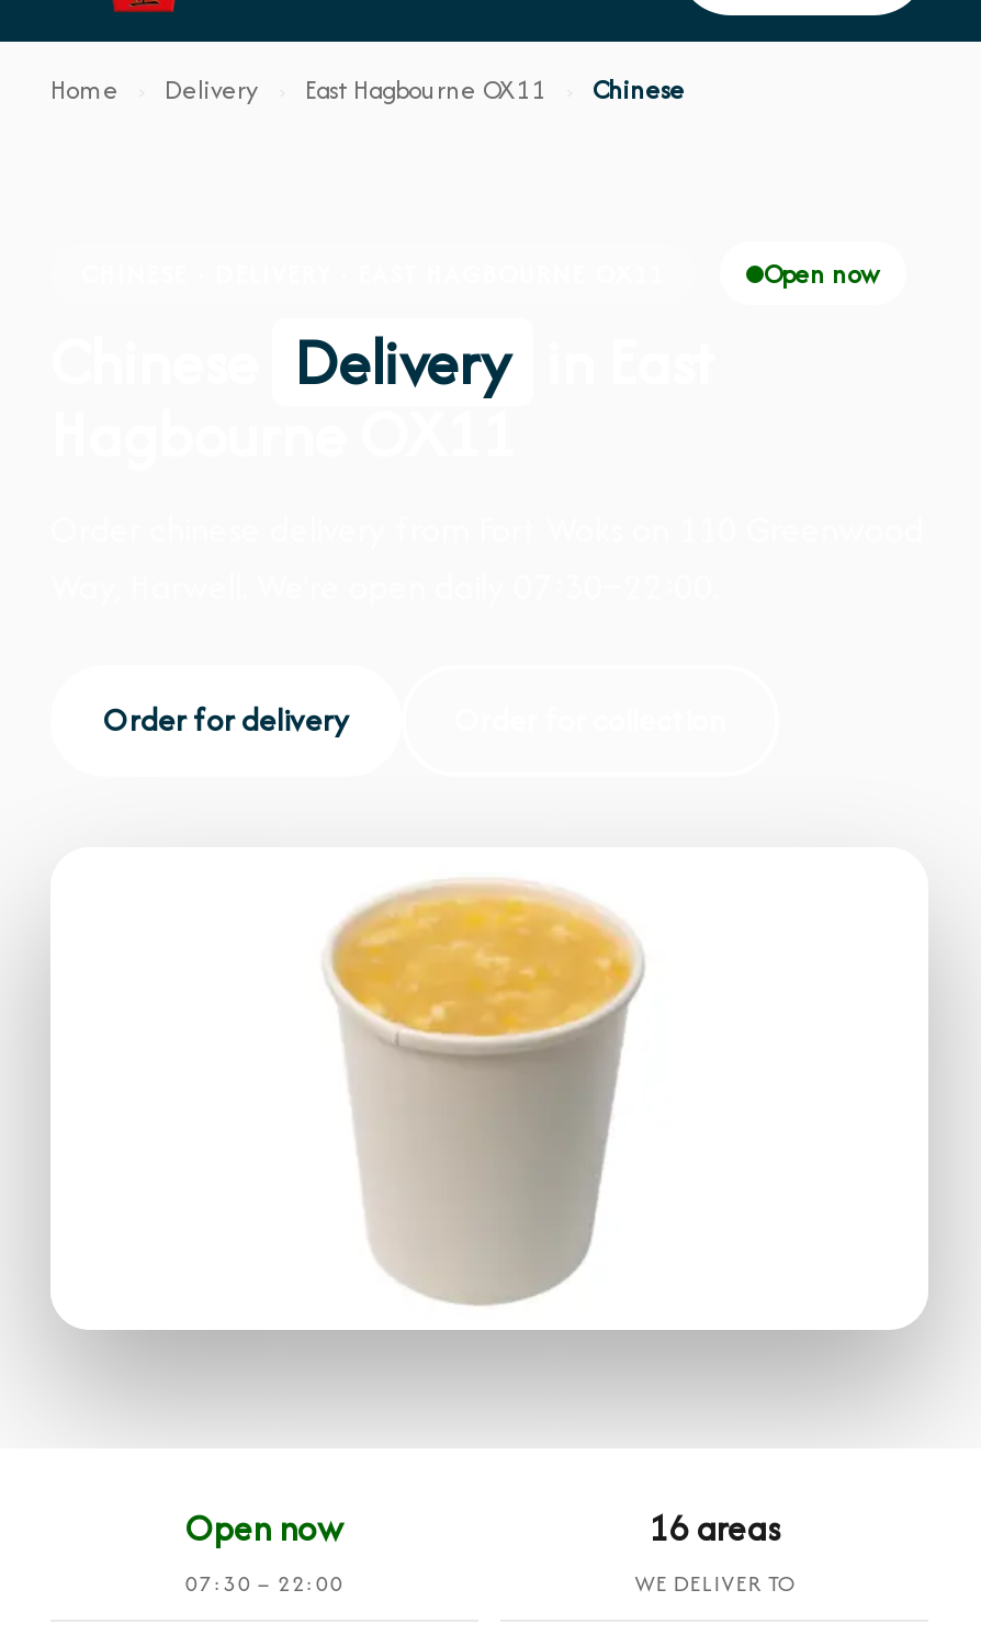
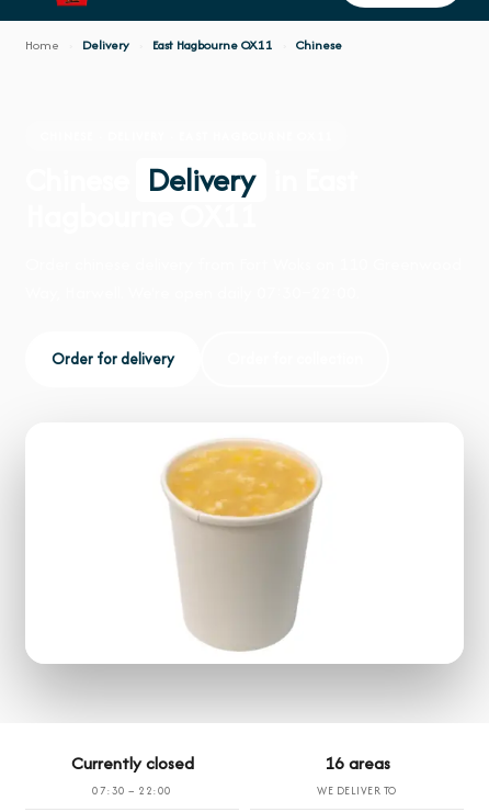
- Open now

- Open now
+ Currently closed
